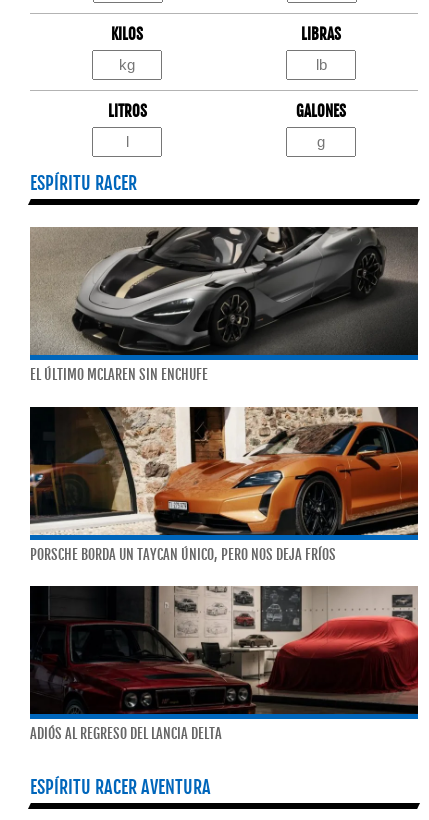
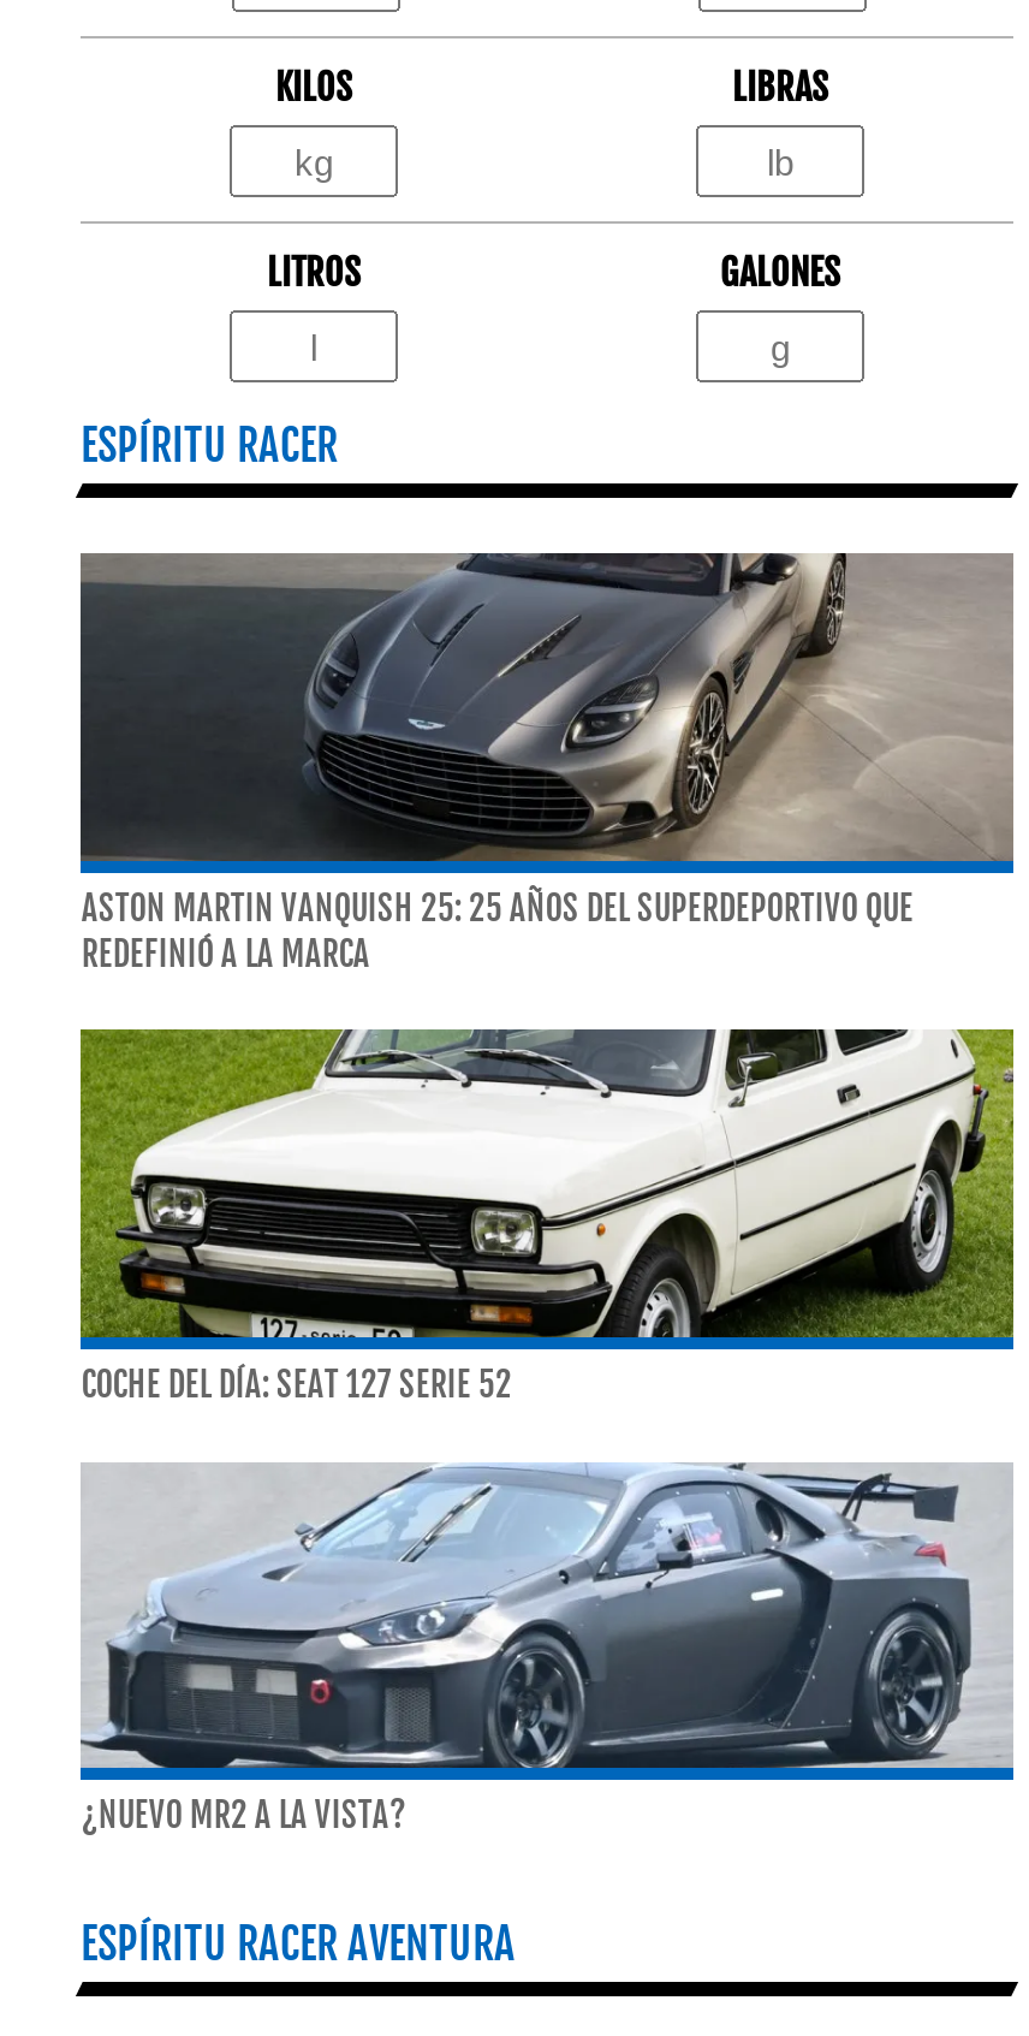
- [image]
- EL ÚLTIMO MCLAREN SIN ENCHUFE
+ [image]
+ ASTON MARTIN VANQUISH 25: 25 AÑOS DEL SUPERDEPORTIVO QUE
+ REDEFINIÓ A LA MARCA

- [image]
- PORSCHE BORDA UN TAYCAN ÚNICO, PERO NOS DEJA FRÍOS
+ [image]
+ COCHE DEL DÍA: SEAT 127 SERIE 52

- [image]
- ADIÓS AL REGRESO DEL LANCIA DELTA
+ [image]
+ ¿NUEVO MR2 A LA VISTA?
